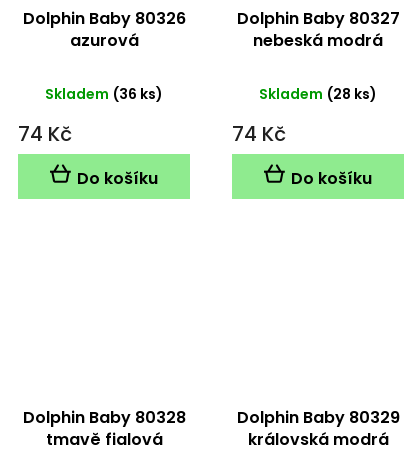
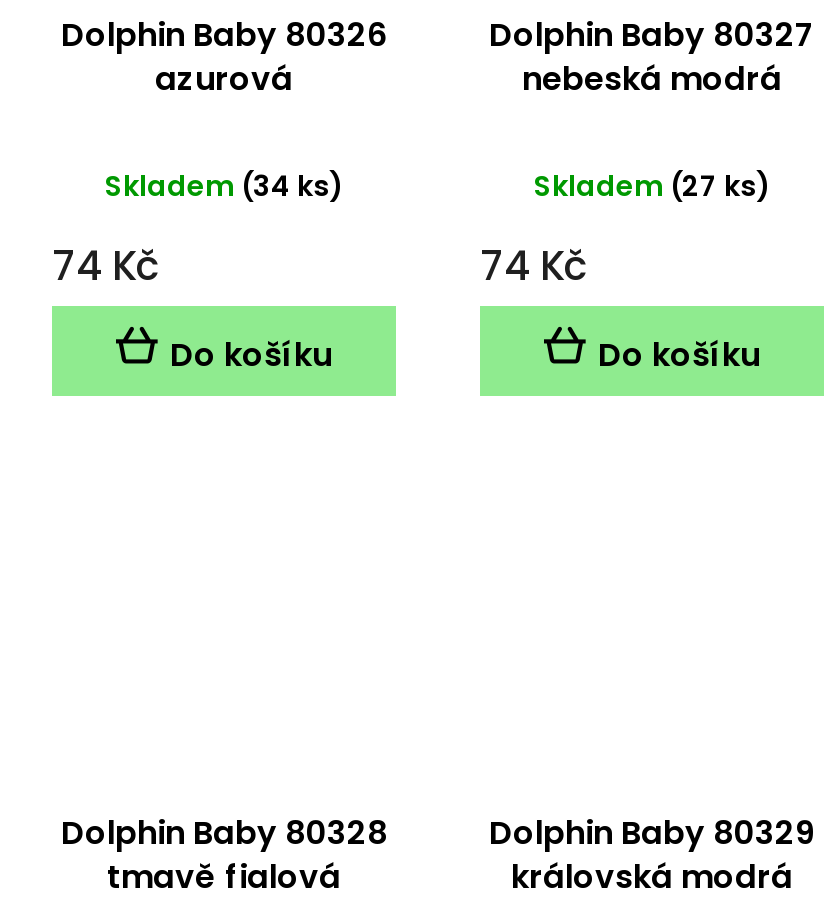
- Skladem (36 ks)
+ Skladem (34 ks)

- Skladem (28 ks)
+ Skladem (27 ks)
